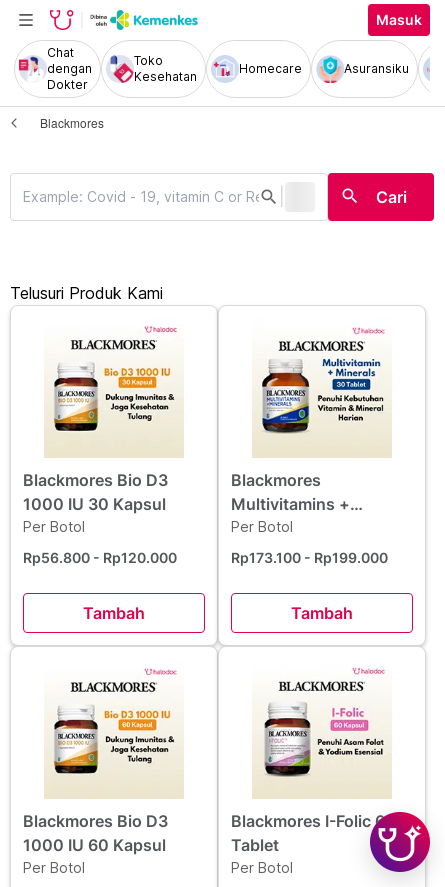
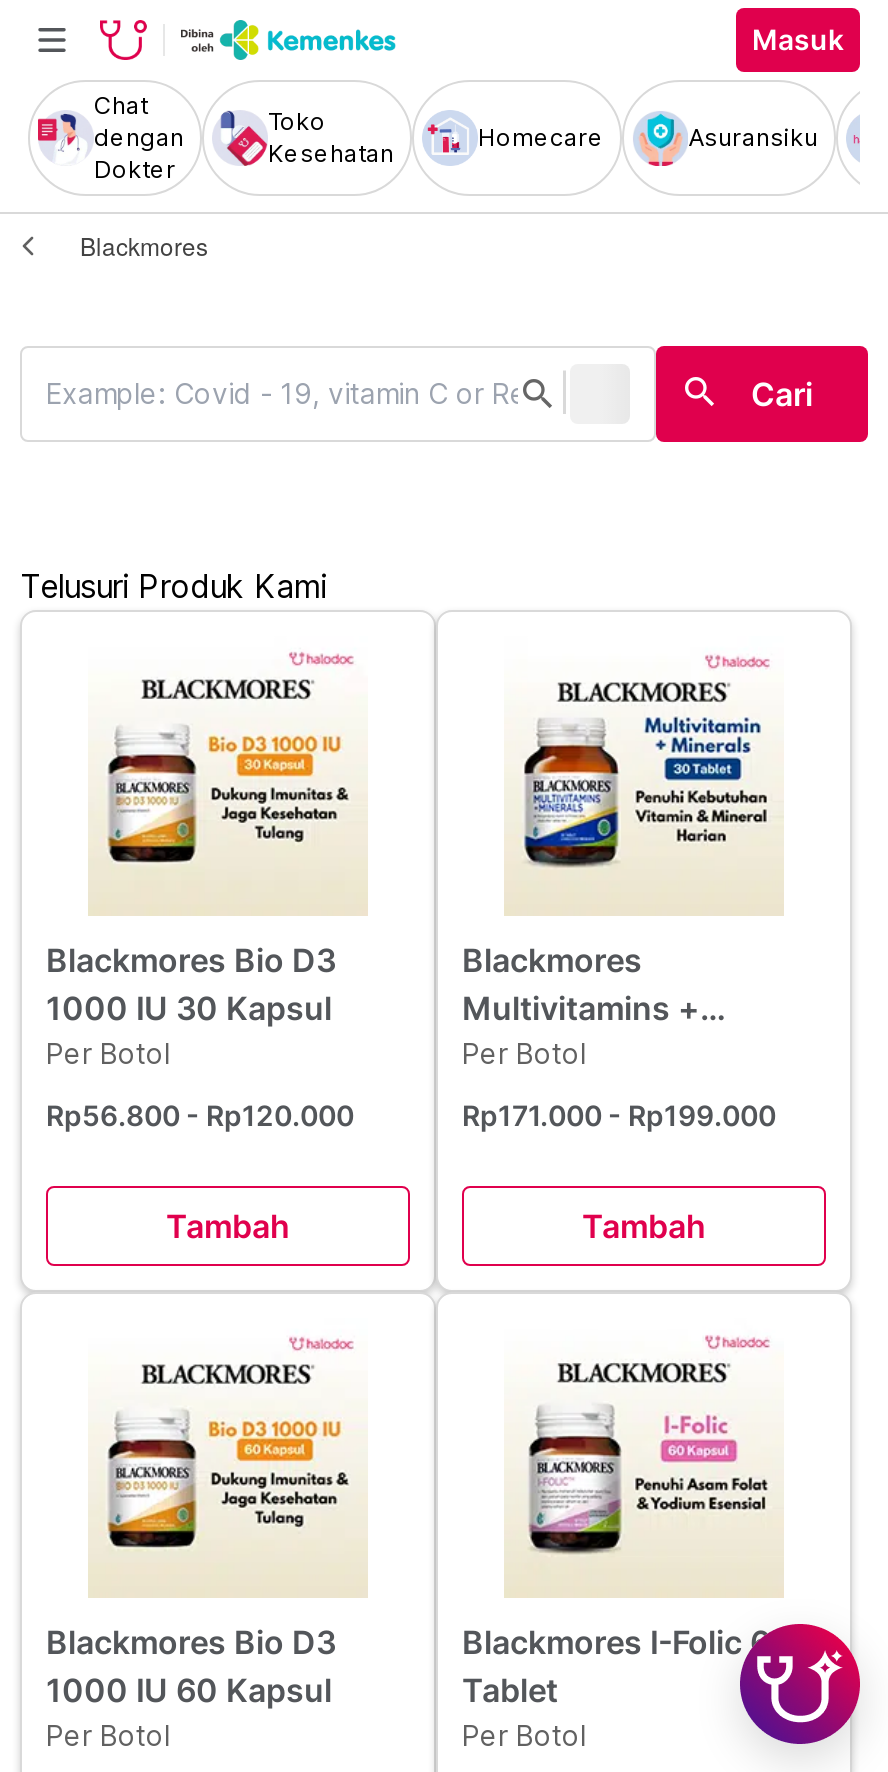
- Rp173.100 - Rp199.000
+ Rp171.000 - Rp199.000
